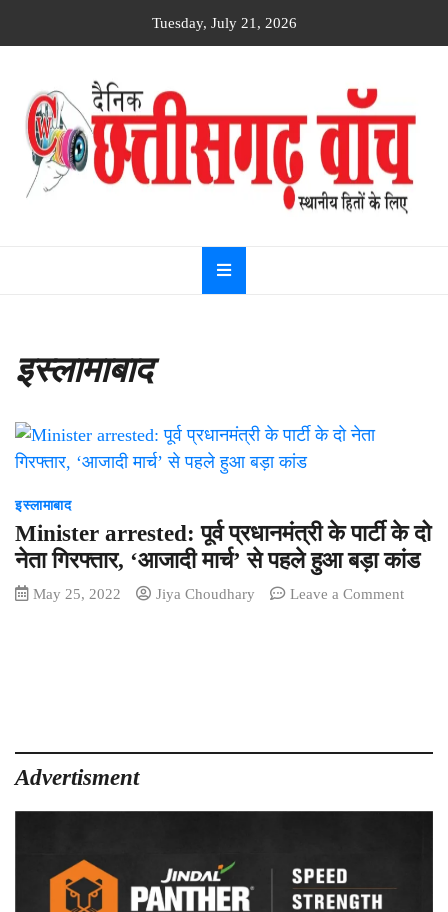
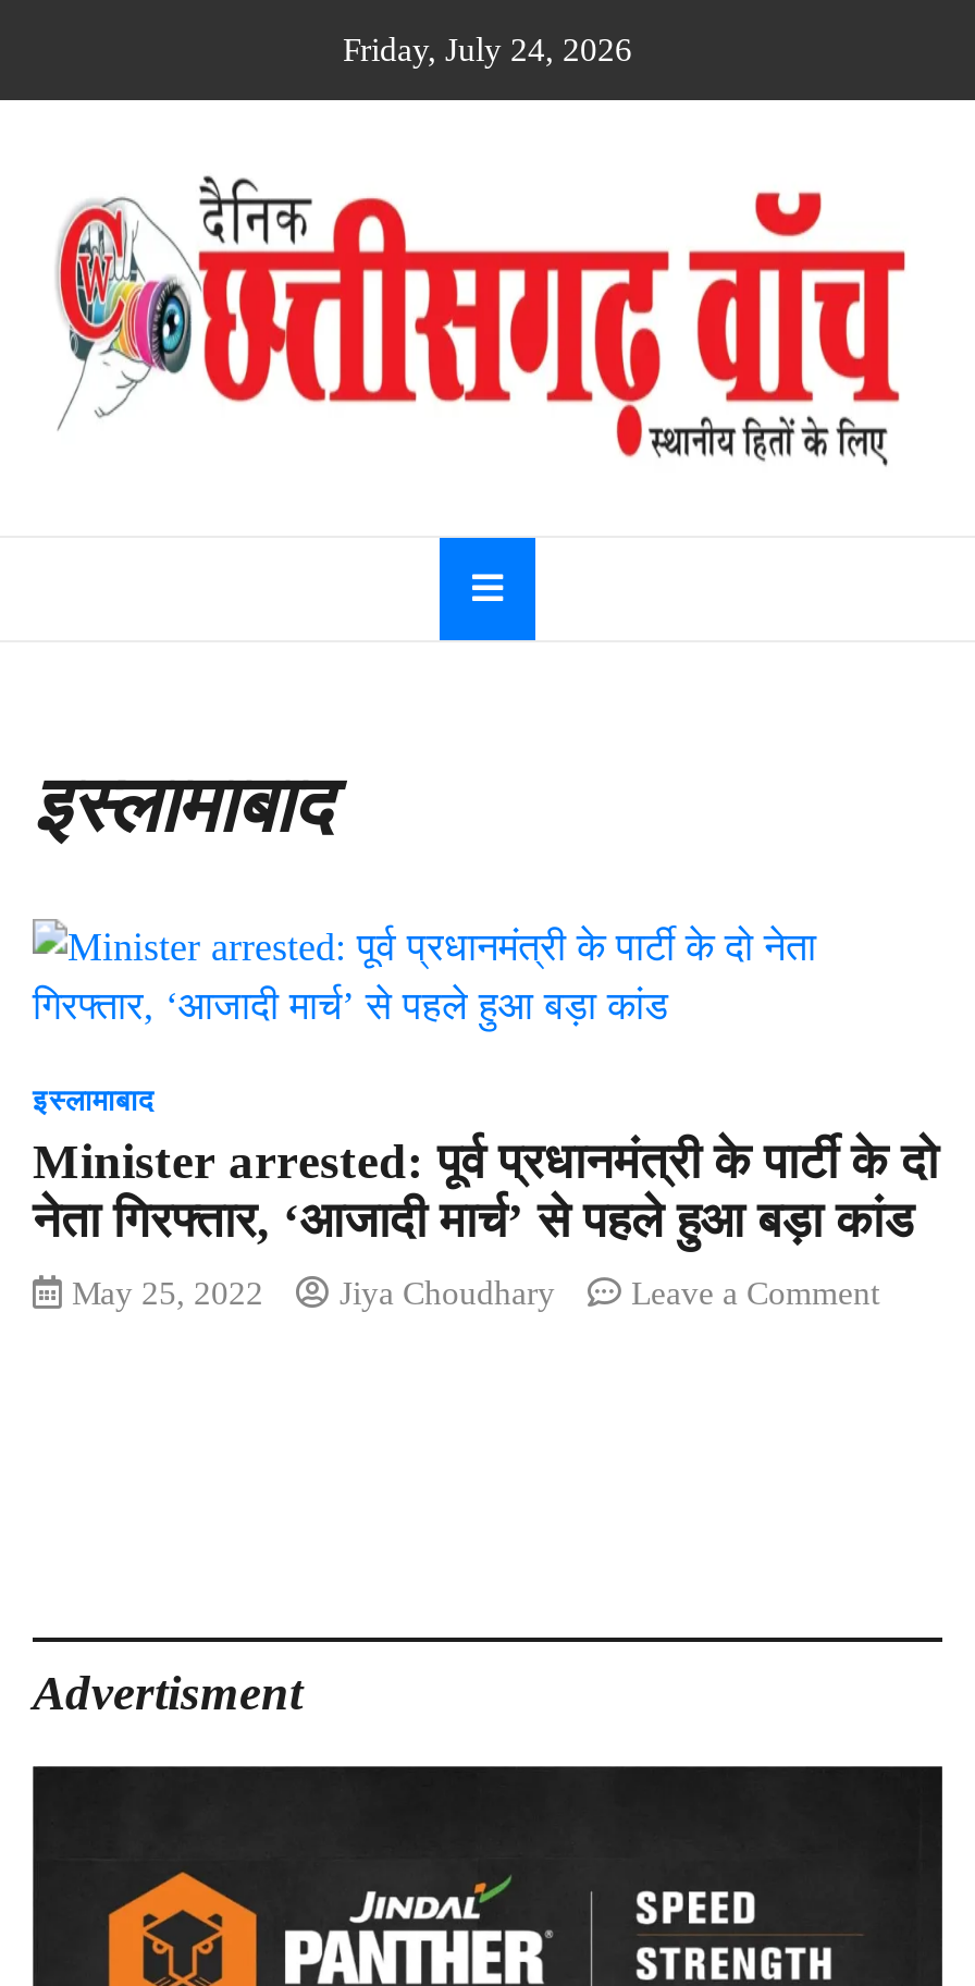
- Tuesday, July 21, 2026
+ Friday, July 24, 2026
